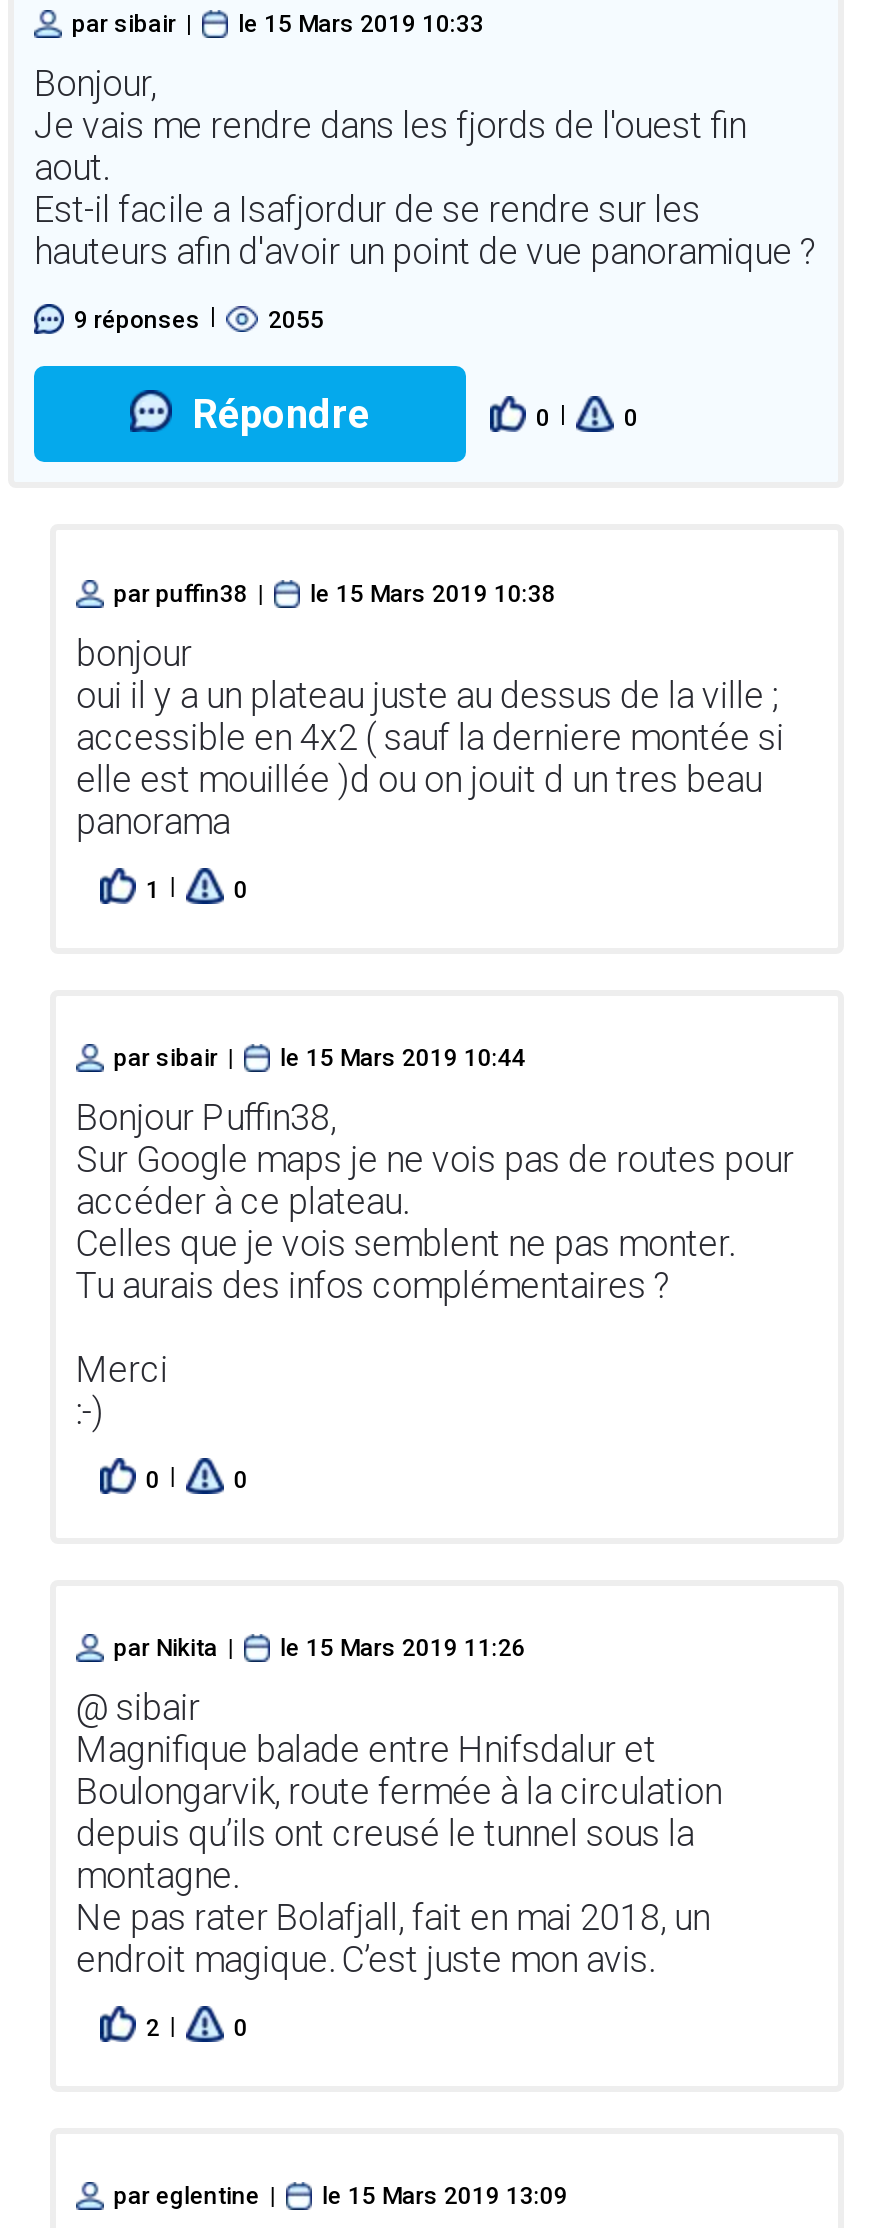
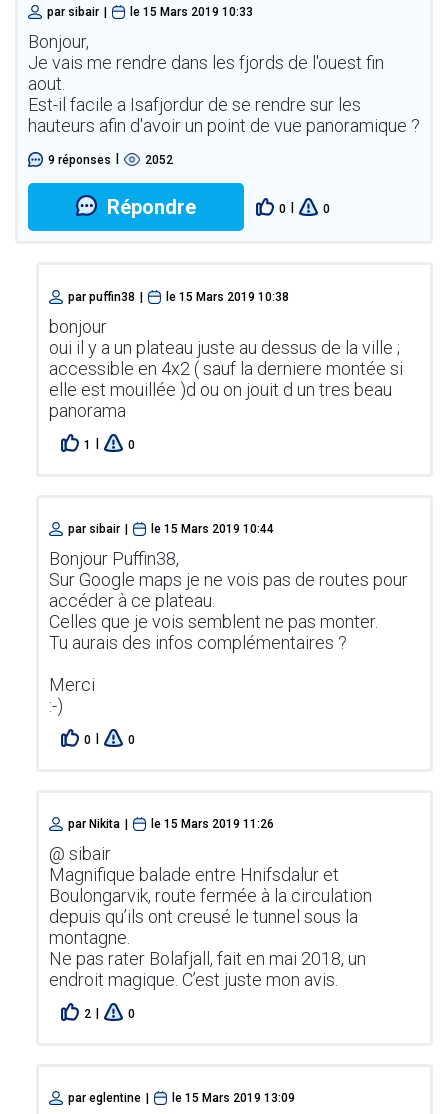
- 2055
+ 2052
